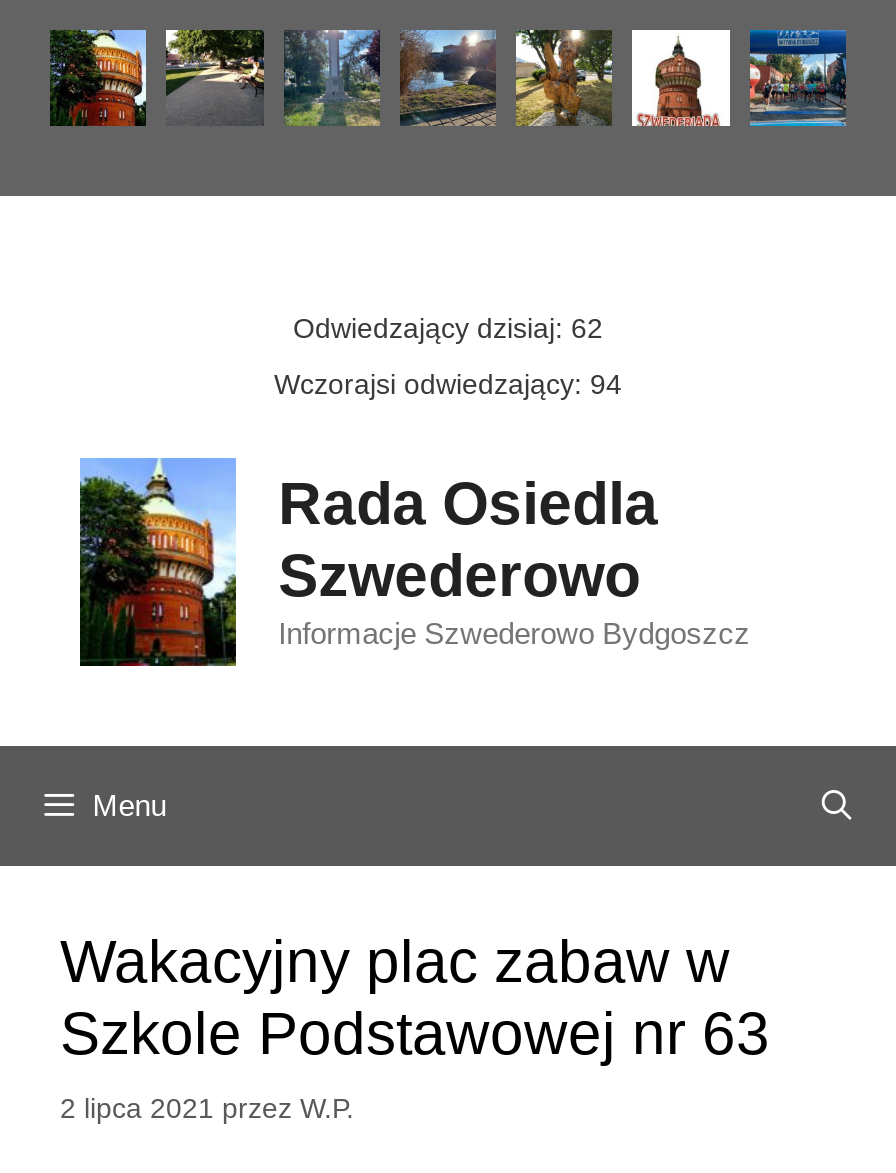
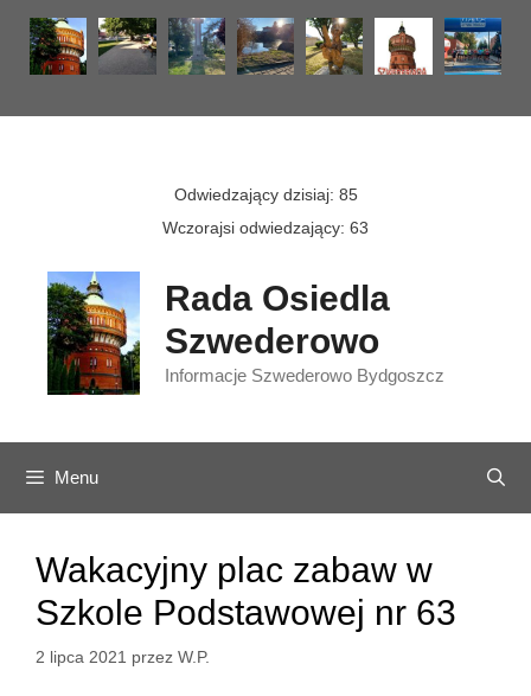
- Odwiedzający dzisiaj: 62
+ Odwiedzający dzisiaj: 85

- Wczorajsi odwiedzający: 94
+ Wczorajsi odwiedzający: 63
